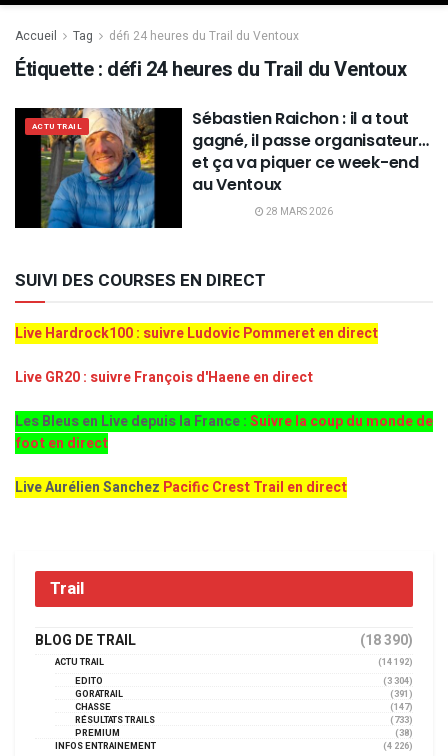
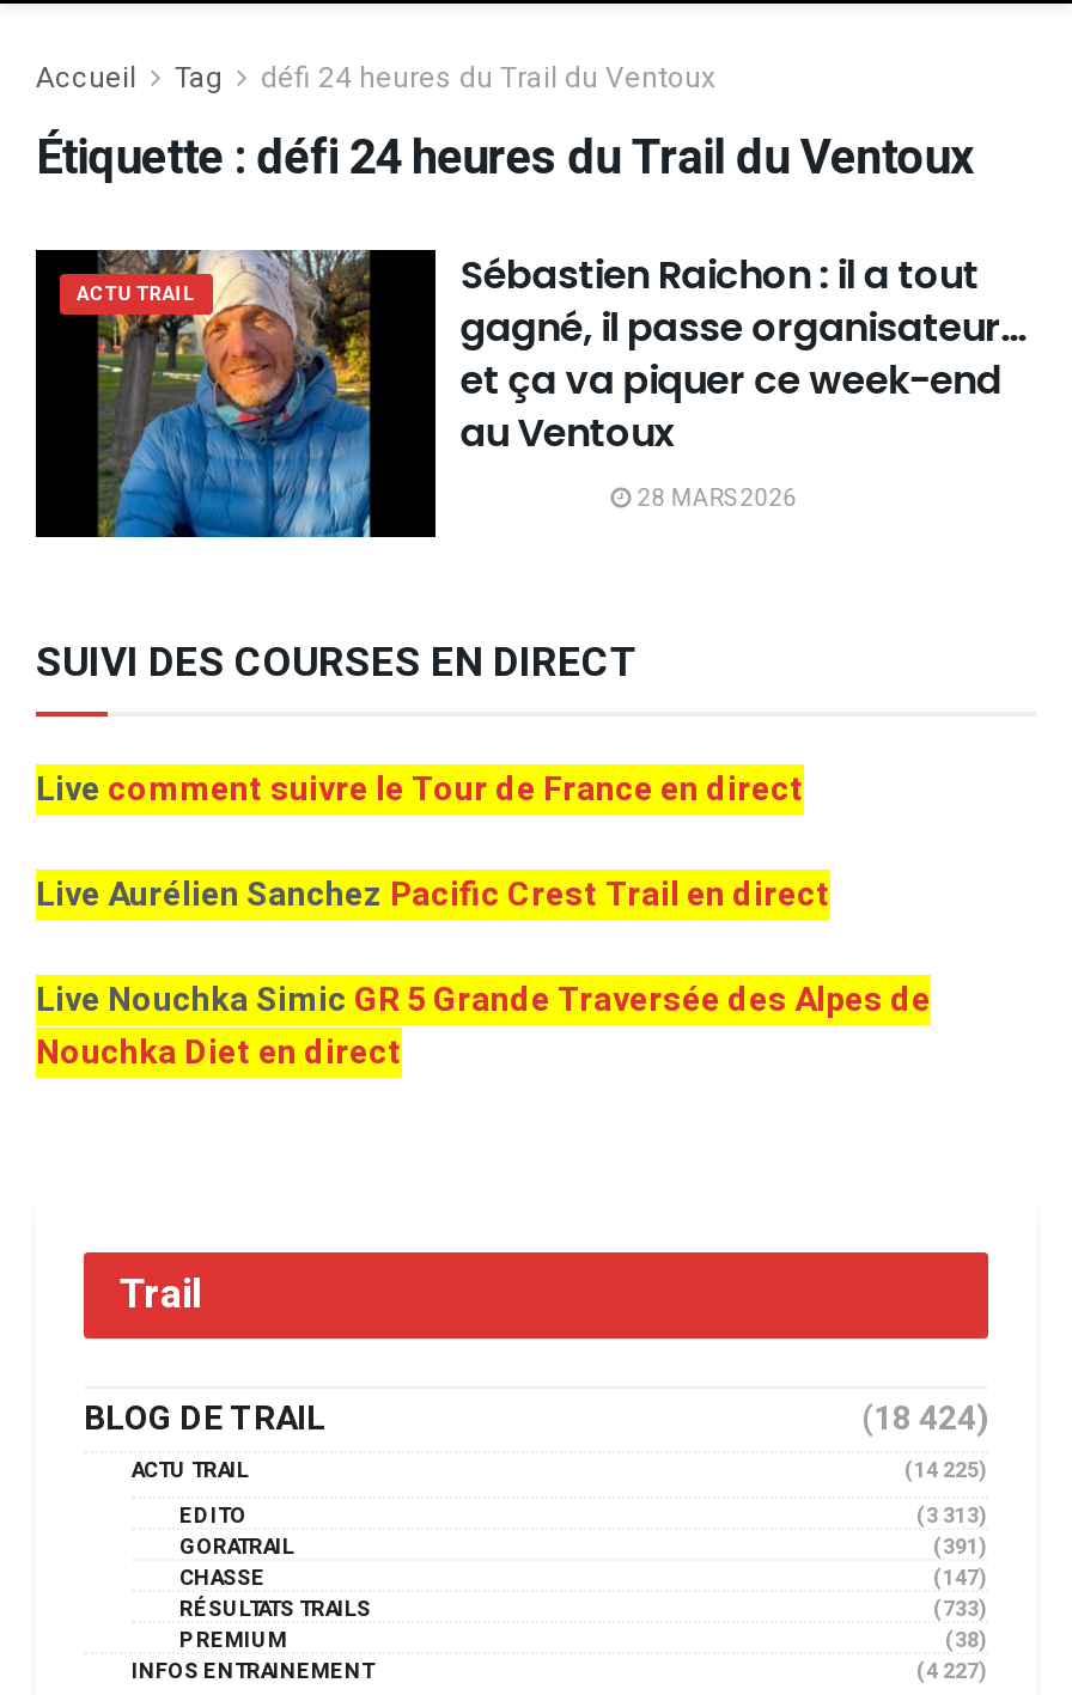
- Live Hardrock100 : suivre Ludovic Pommeret en direct
- Live GR20 : suivre François d'Haene en direct
- Les Bleus en Live depuis la France :Suivre la coup du monde de
- foot en direct
+ Live comment suivre le Tour de France en direct

moved up: Live Aurélien Sanchez Pacific Crest Trail en direct

+ Live Nouchka Simic GR 5 Grande Traversée des Alpes de
+ Nouchka Diet en direct

- (18 390)
+ (18 424)

- (14 192)
+ (14 225)

- (3 304)
+ (3 313)

- (4 226)
+ (4 227)
